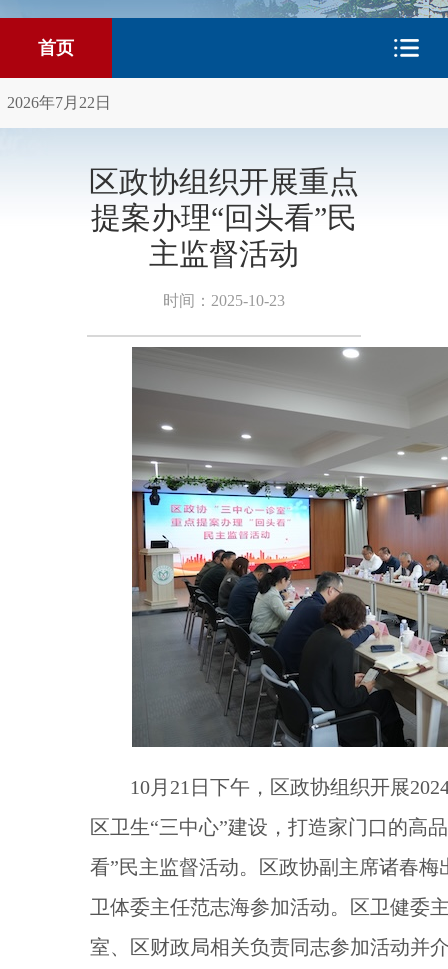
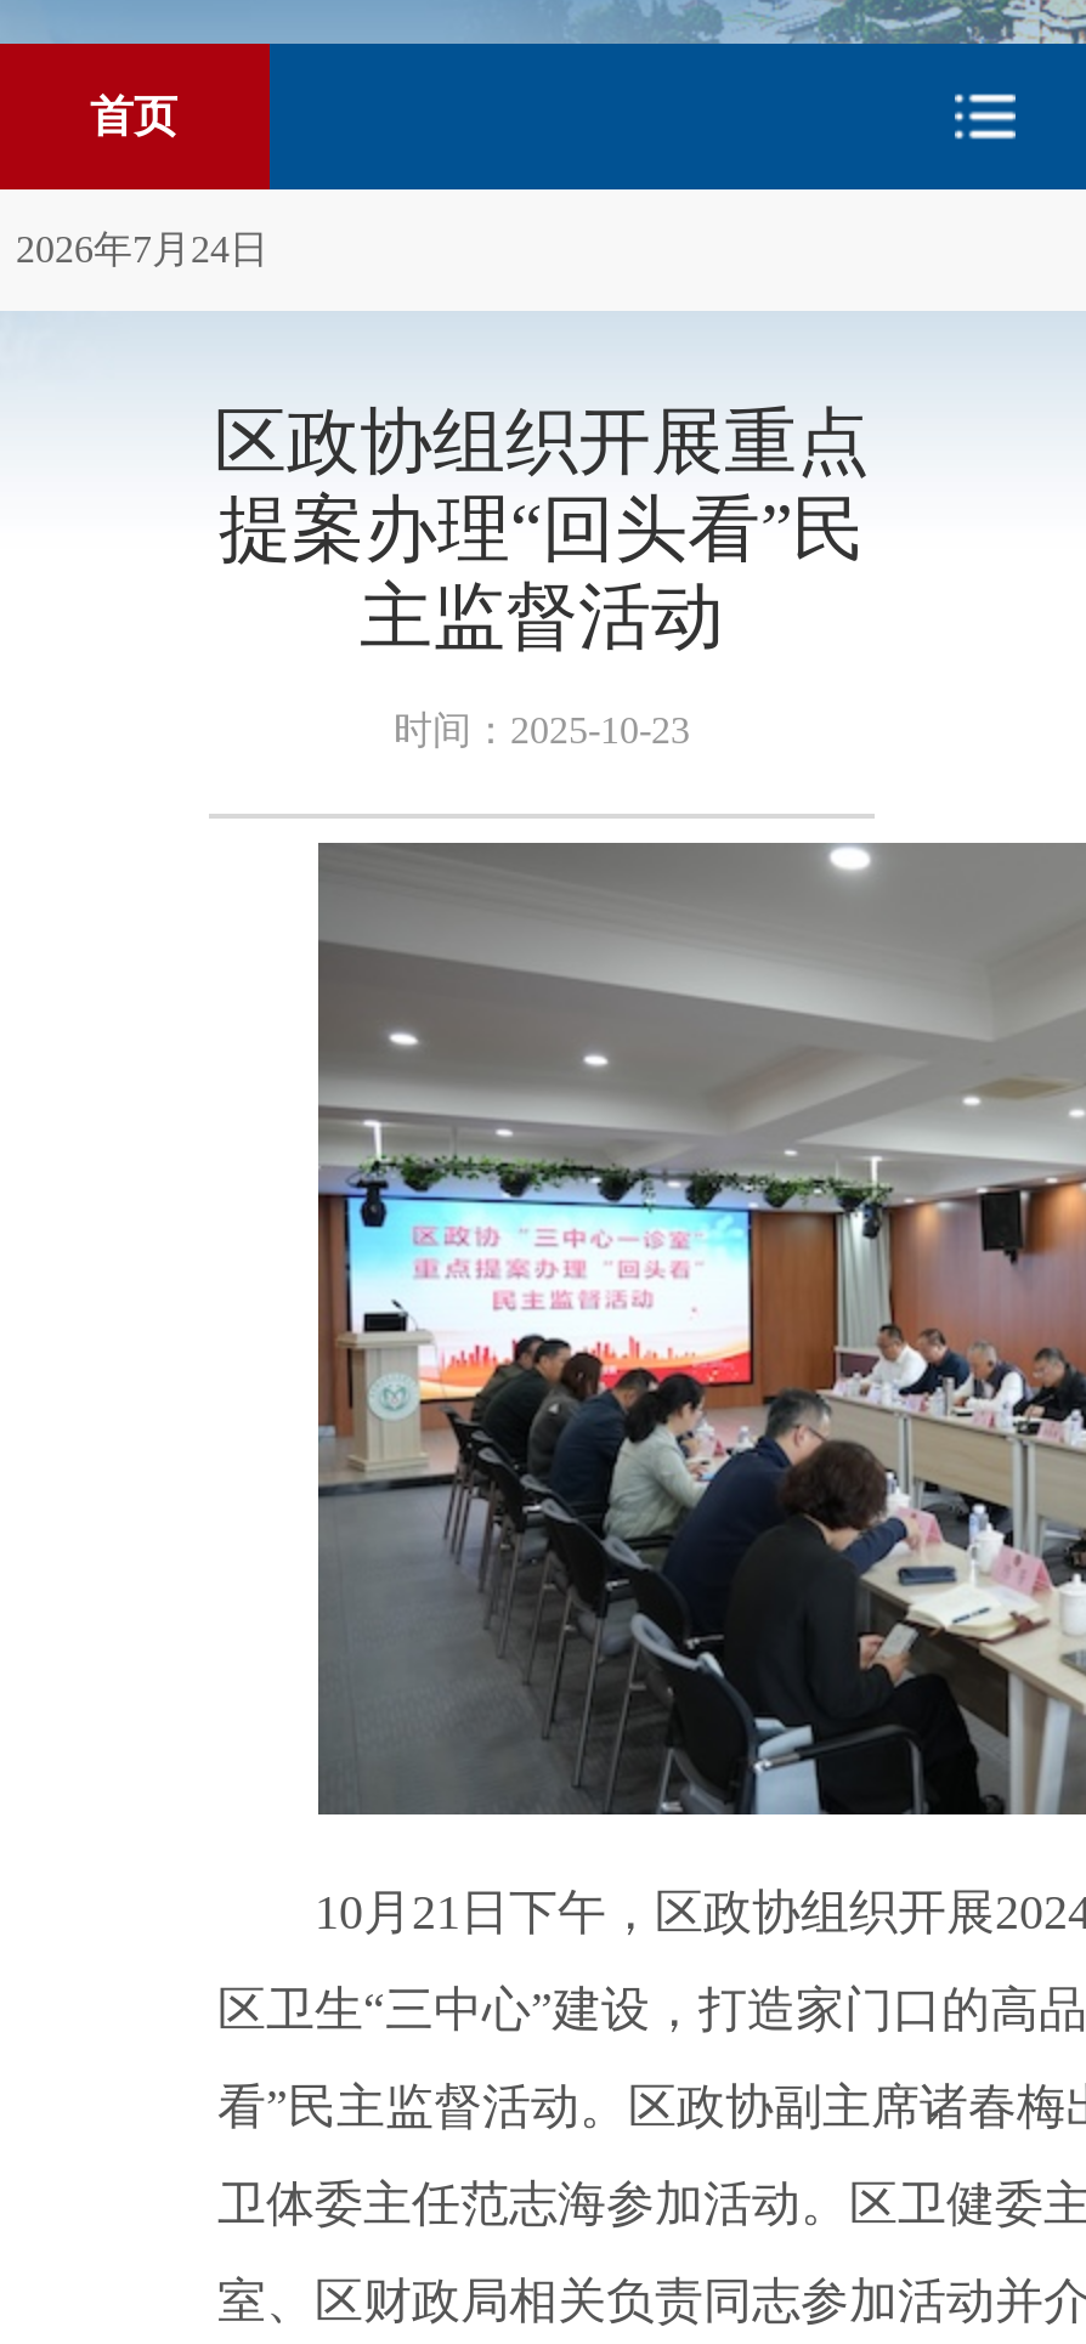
- 2026年7月22日
+ 2026年7月24日
